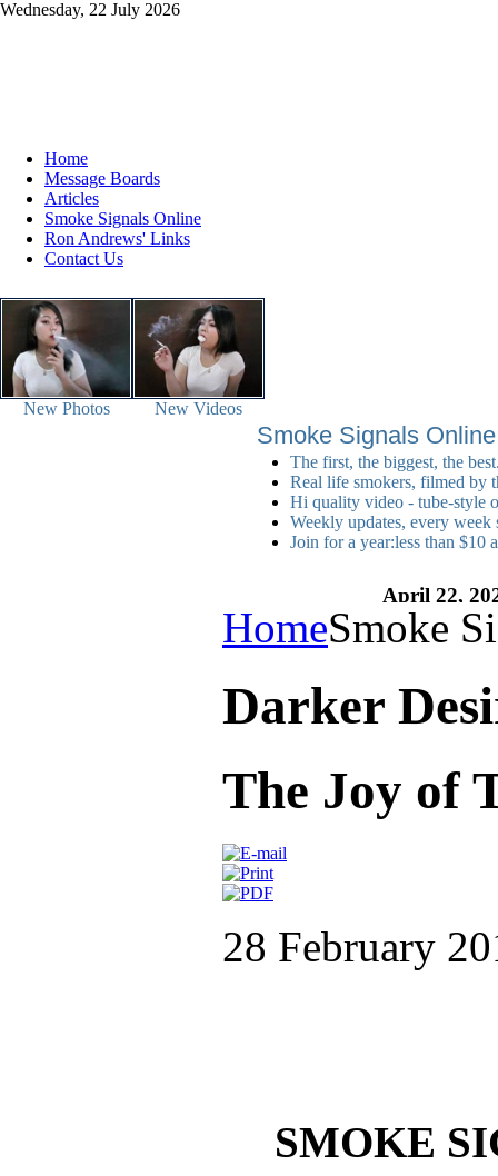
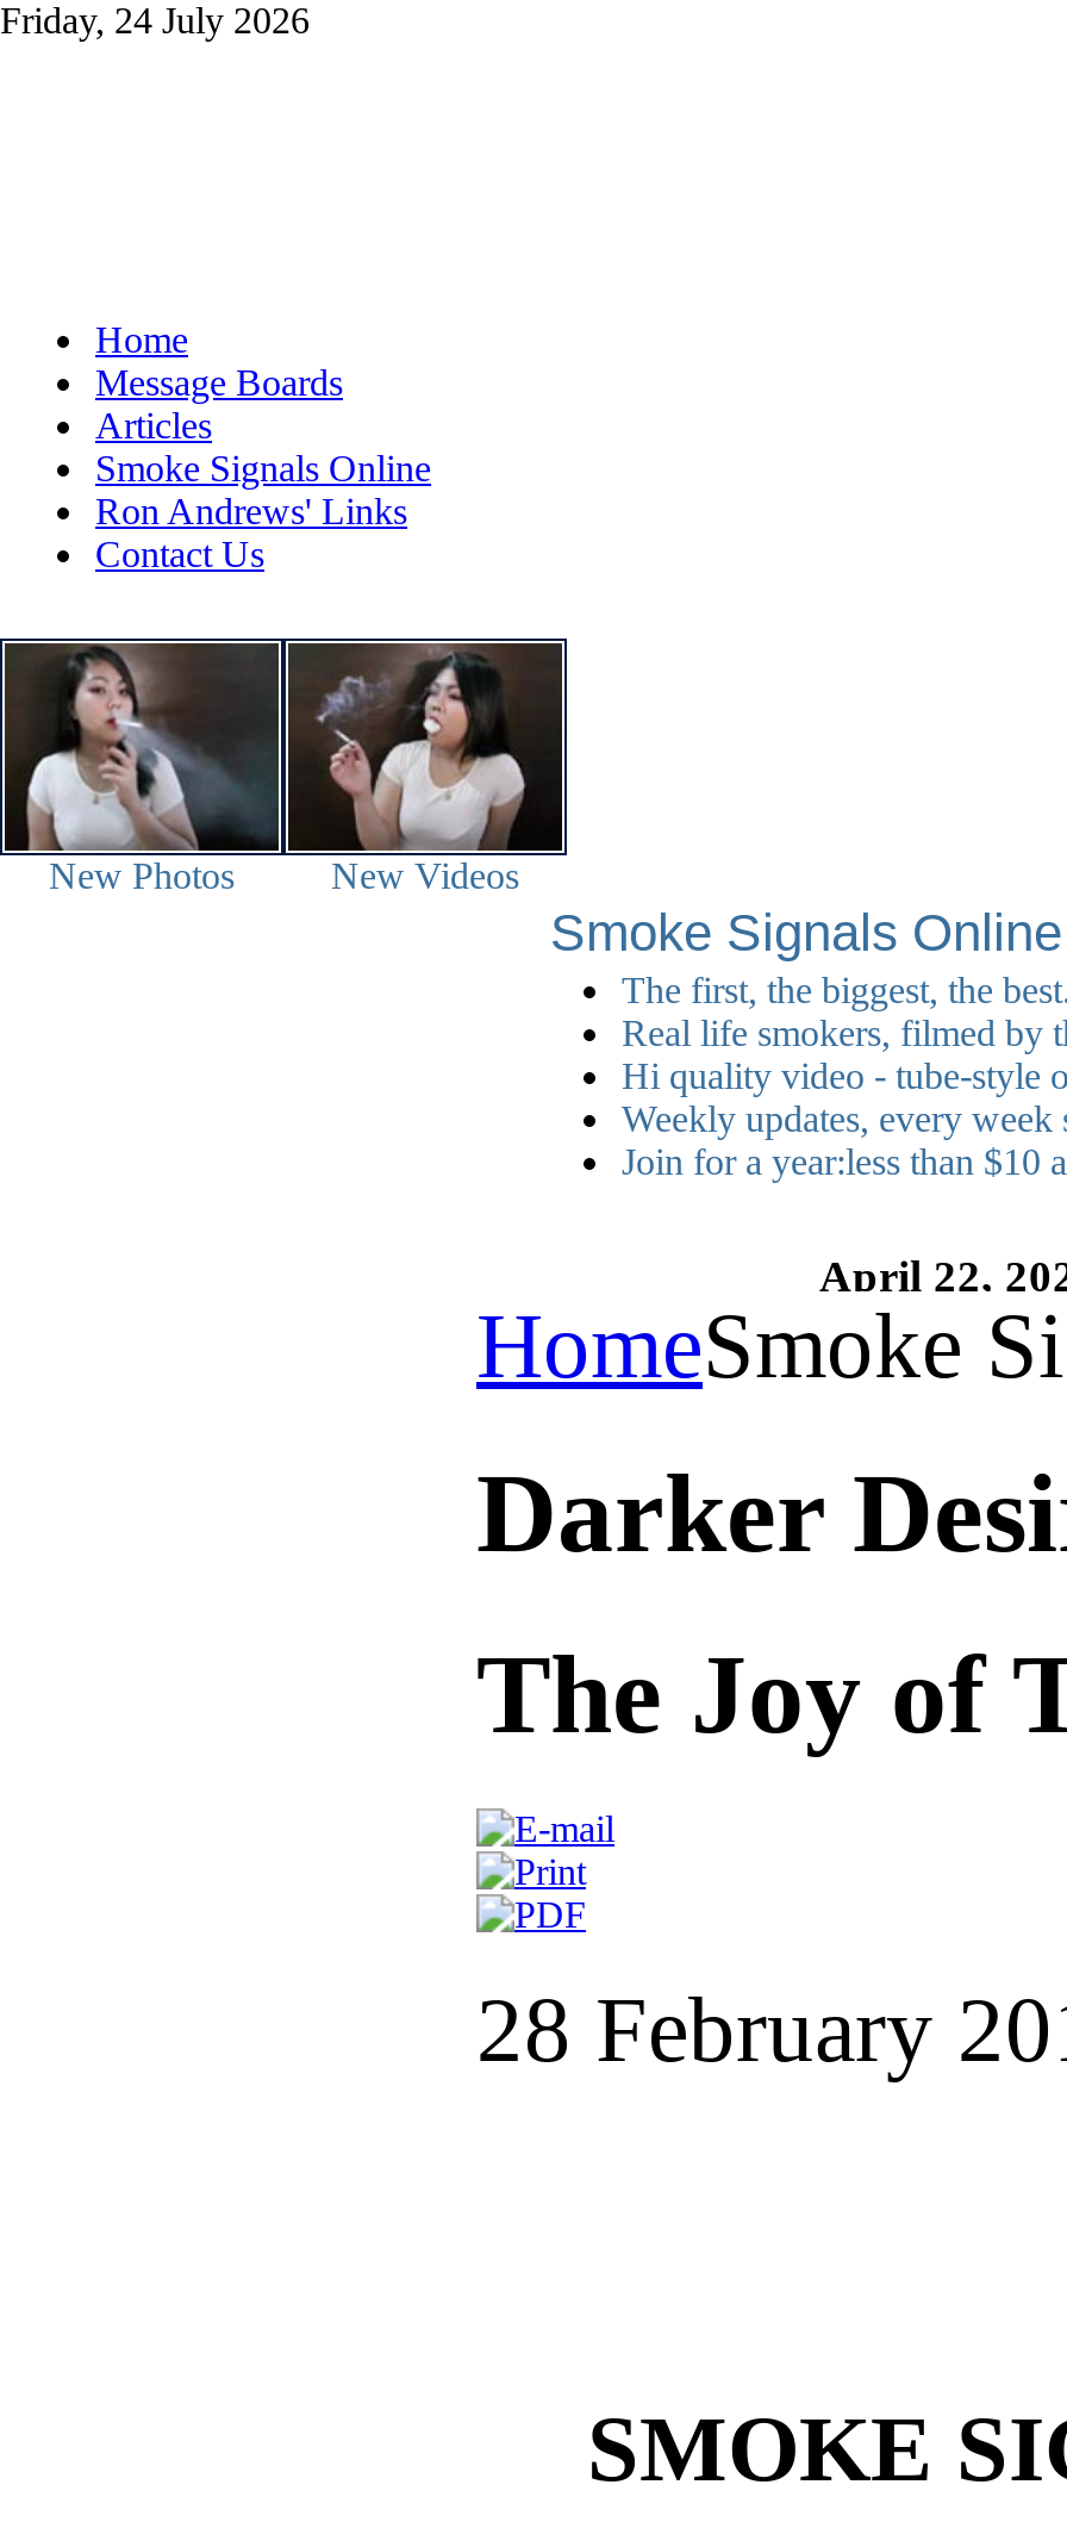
- Wednesday, 22 July 2026
+ Friday, 24 July 2026
